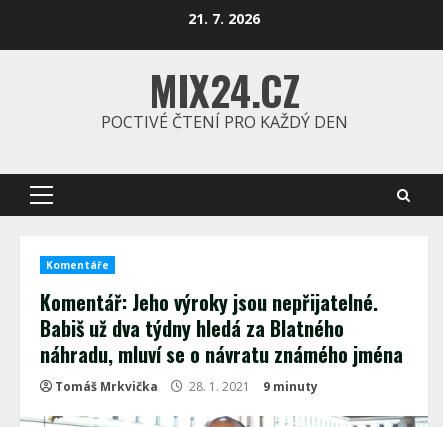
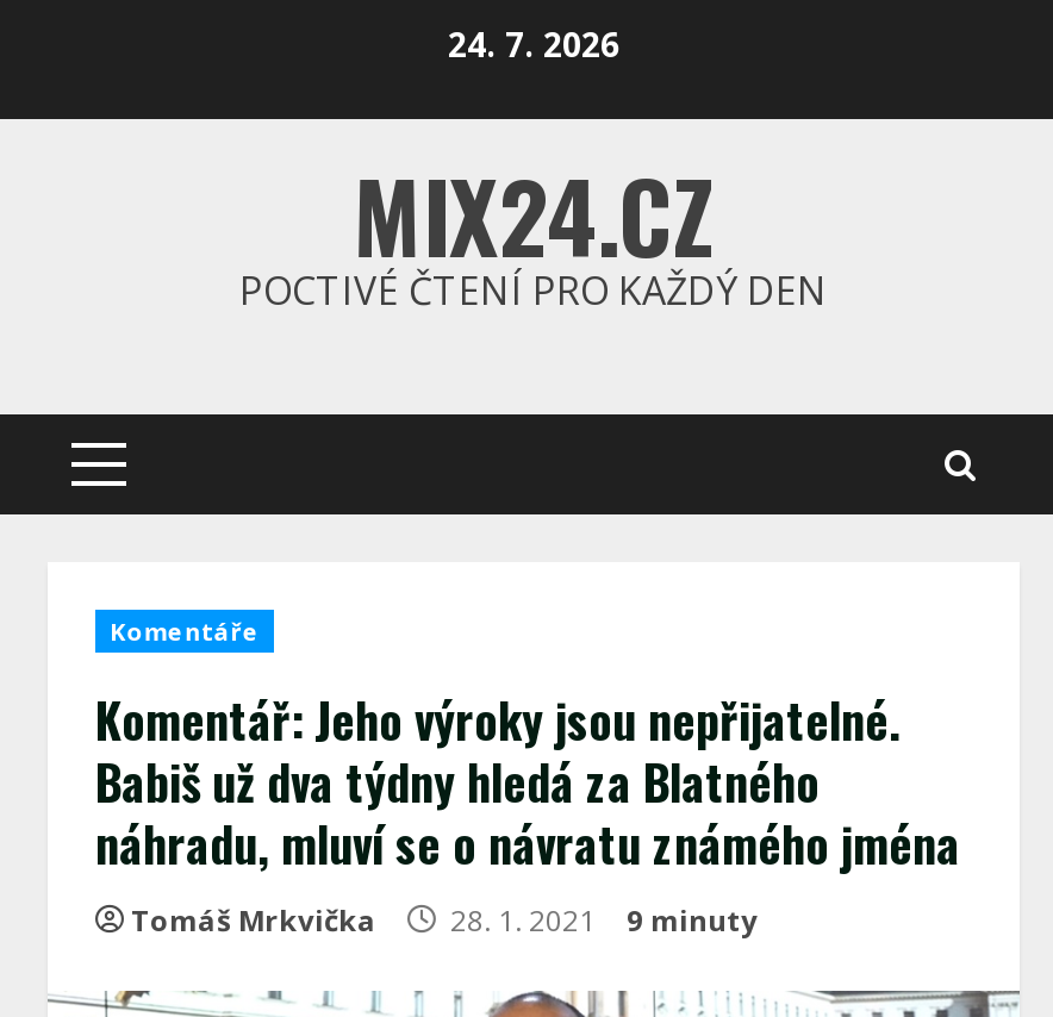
- 21. 7. 2026
+ 24. 7. 2026
